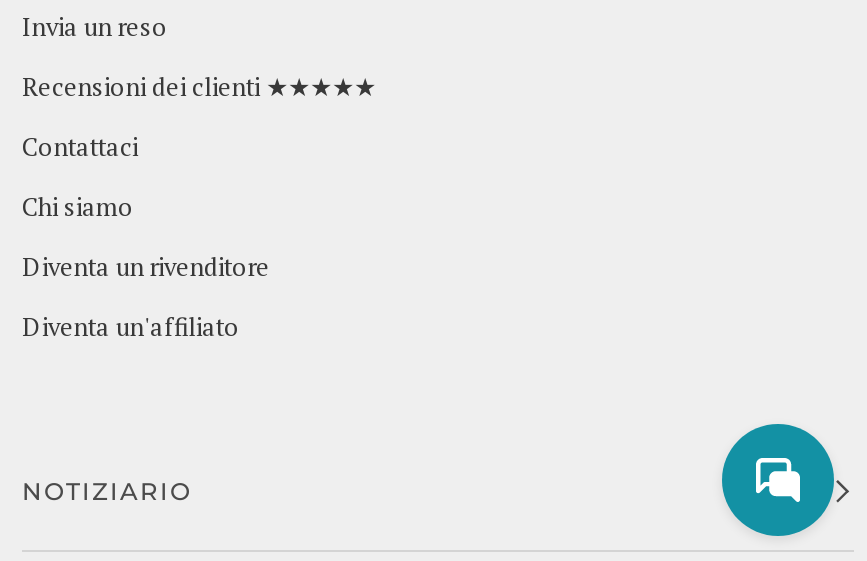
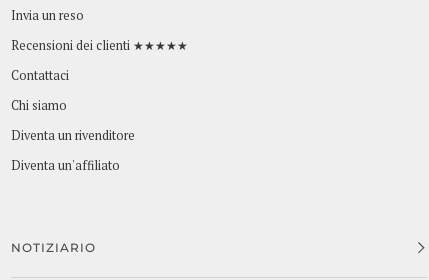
- [image]
